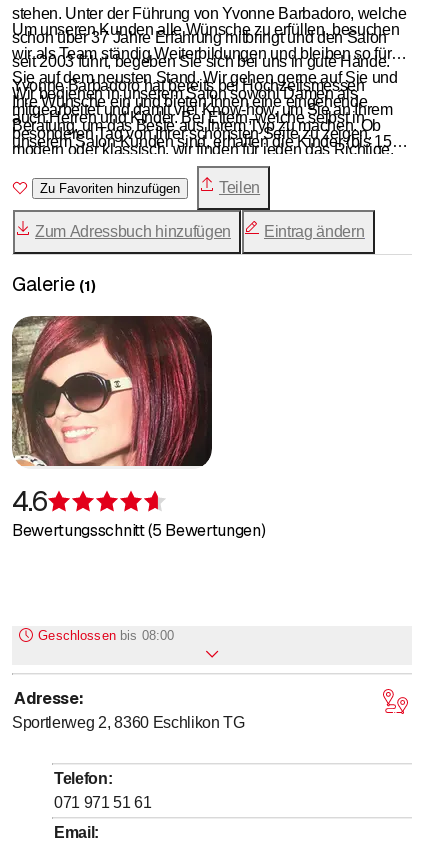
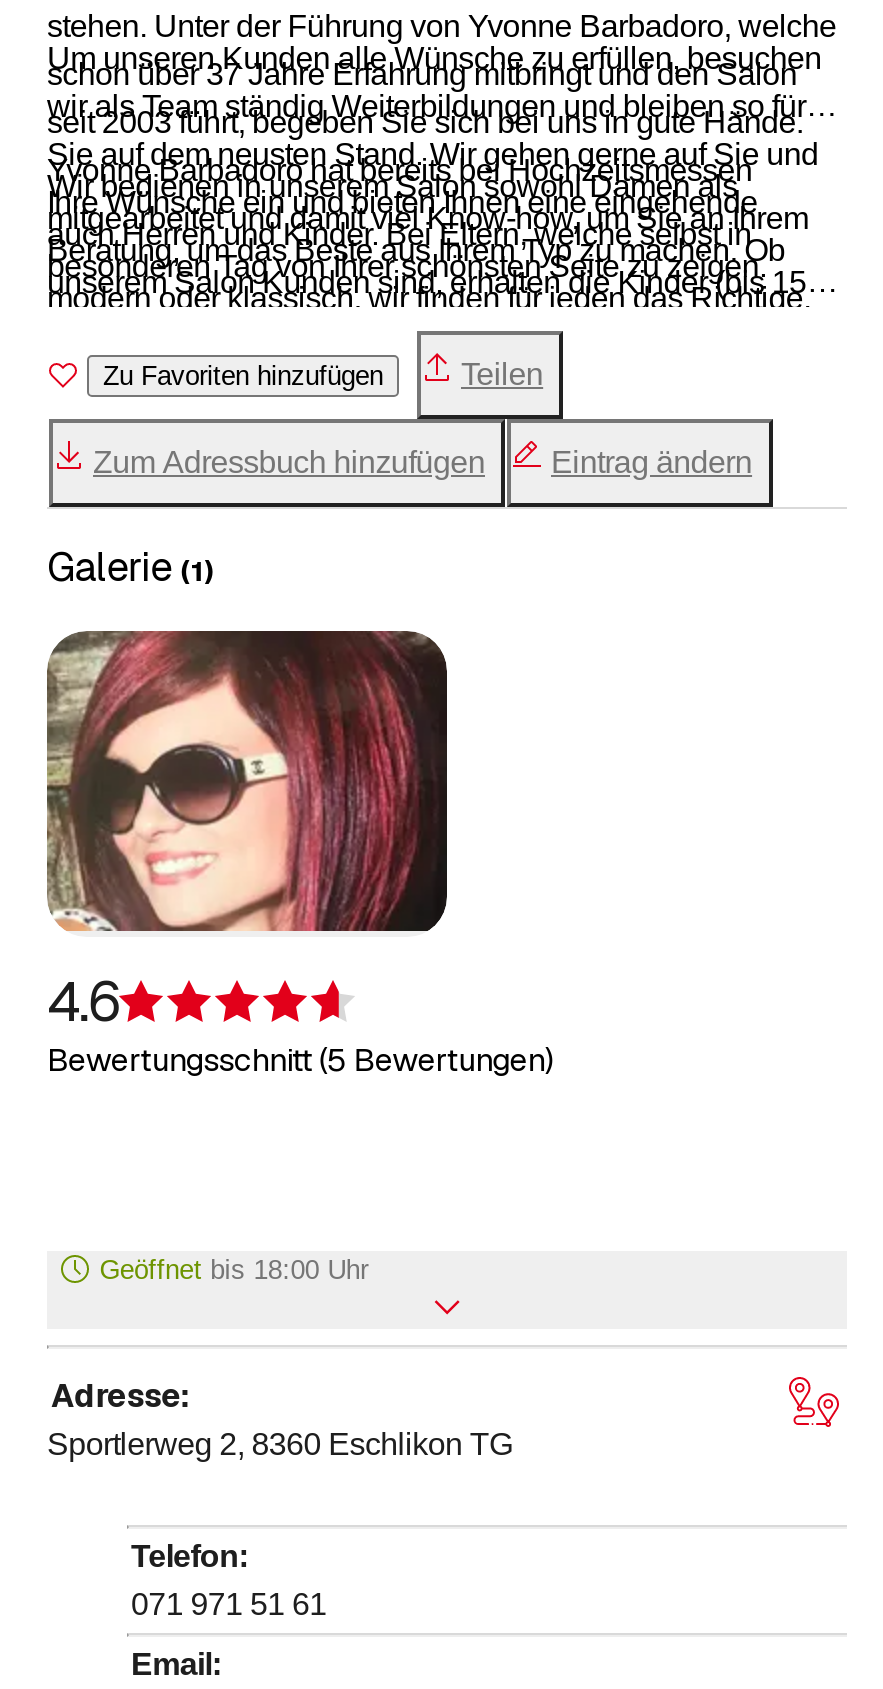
- Geschlossen bis 08:00
+ Geöffnet bis 18:00 Uhr
